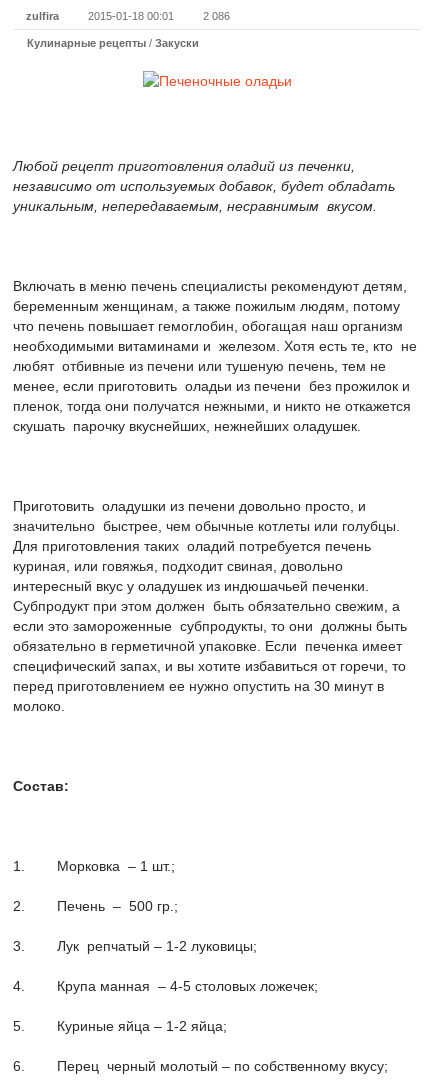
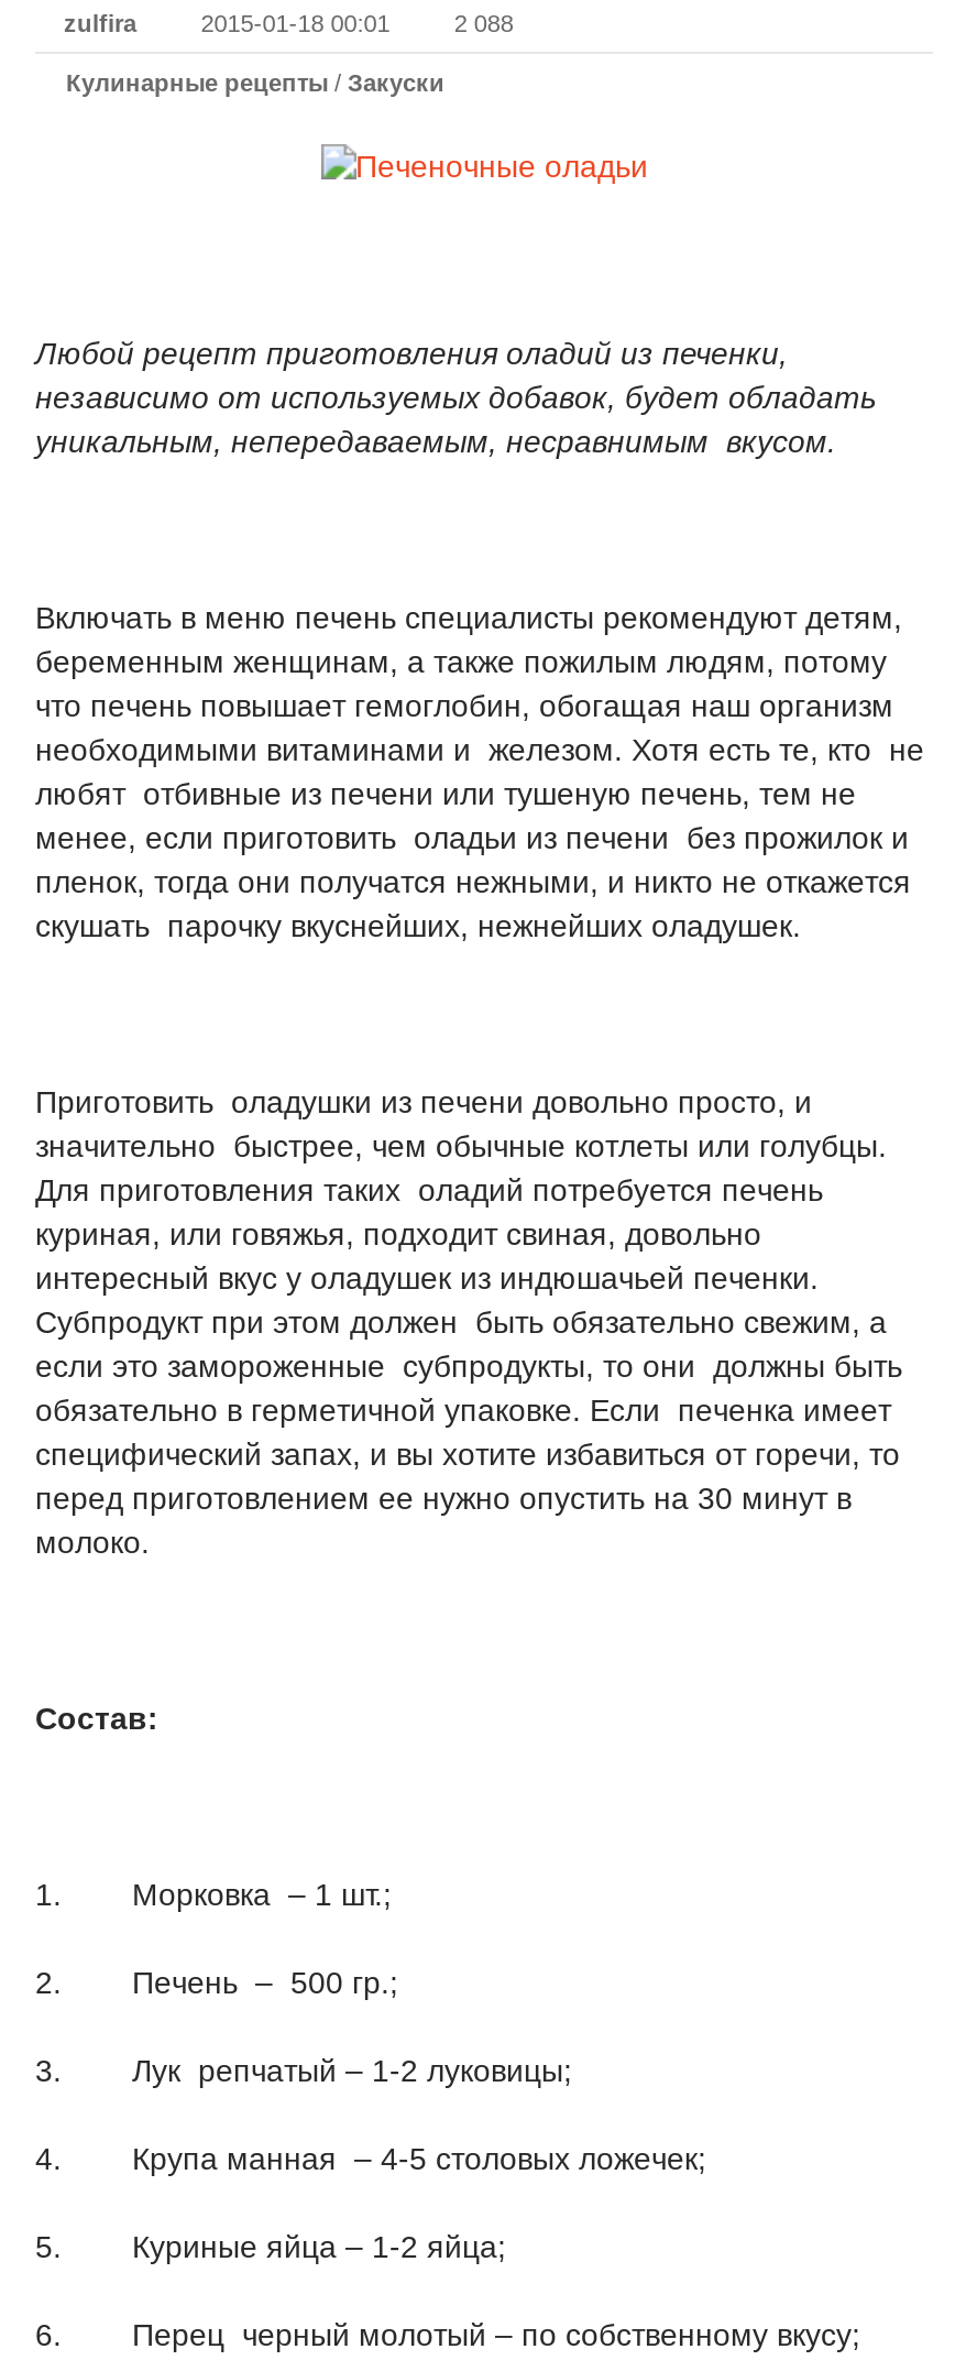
- 2 086
+ 2 088
